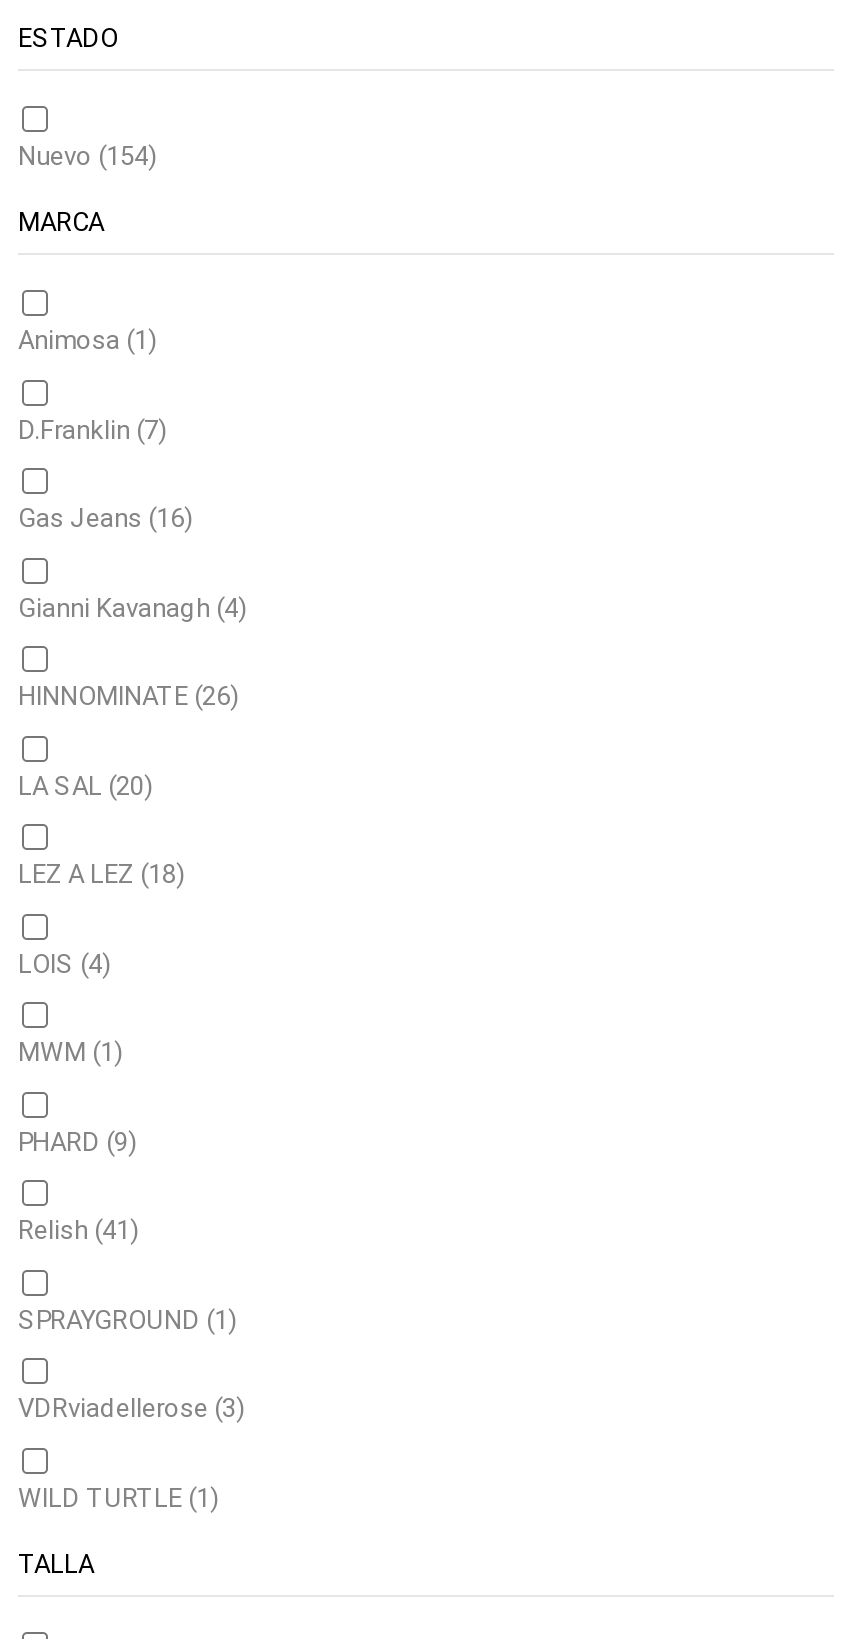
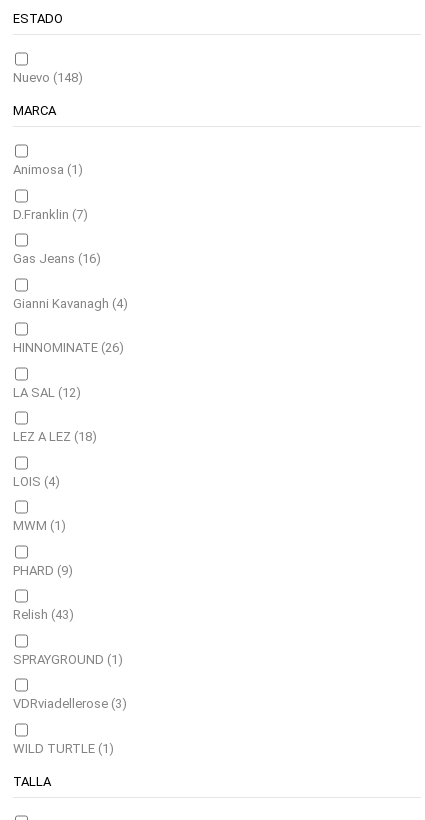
- Nuevo (154)
+ Nuevo (148)

- LA SAL (20)
+ LA SAL (12)

- Relish (41)
+ Relish (43)
